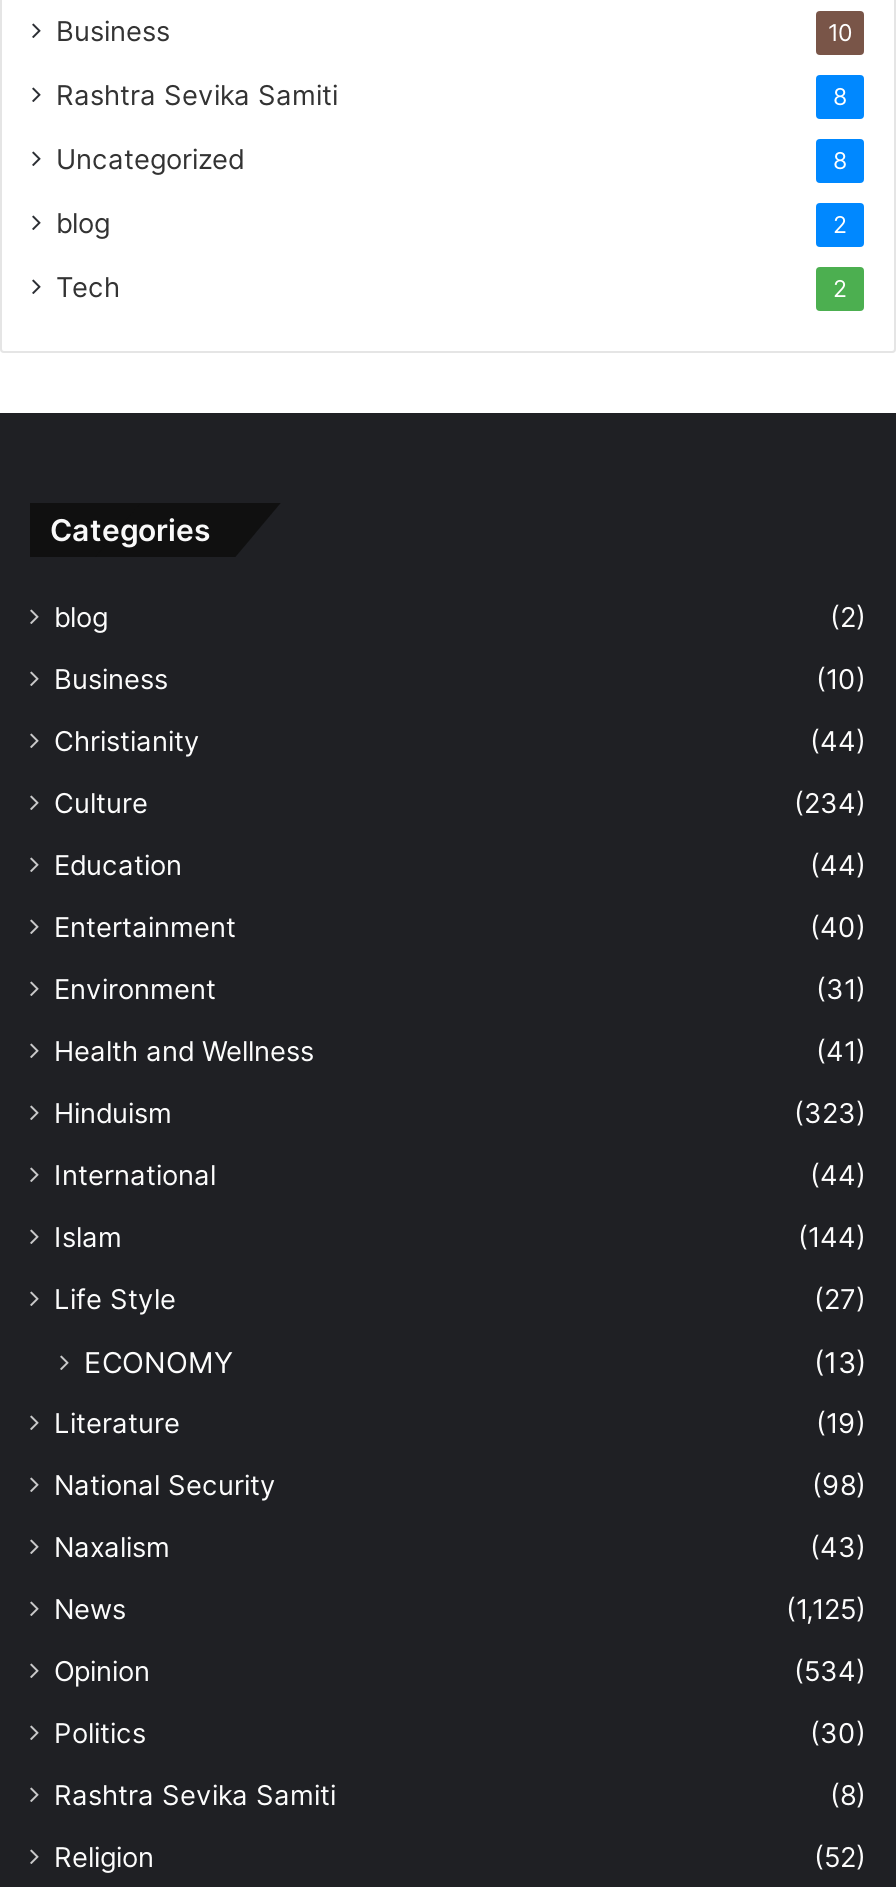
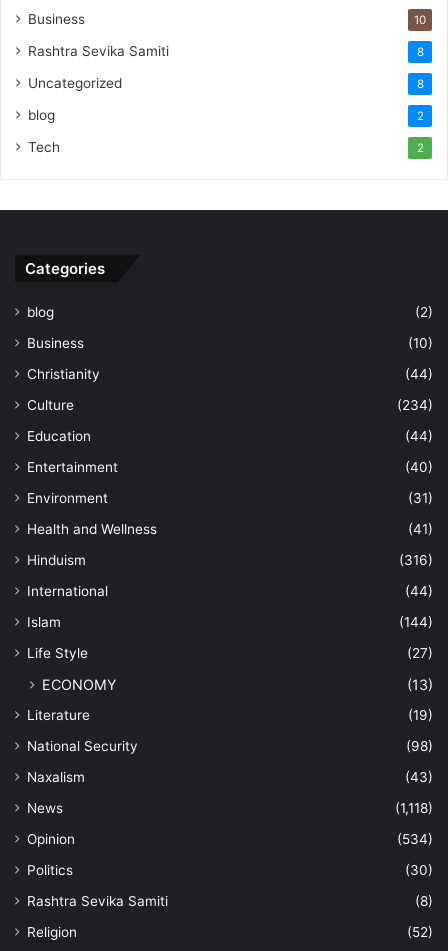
- (323)
+ (316)

- (1,125)
+ (1,118)
